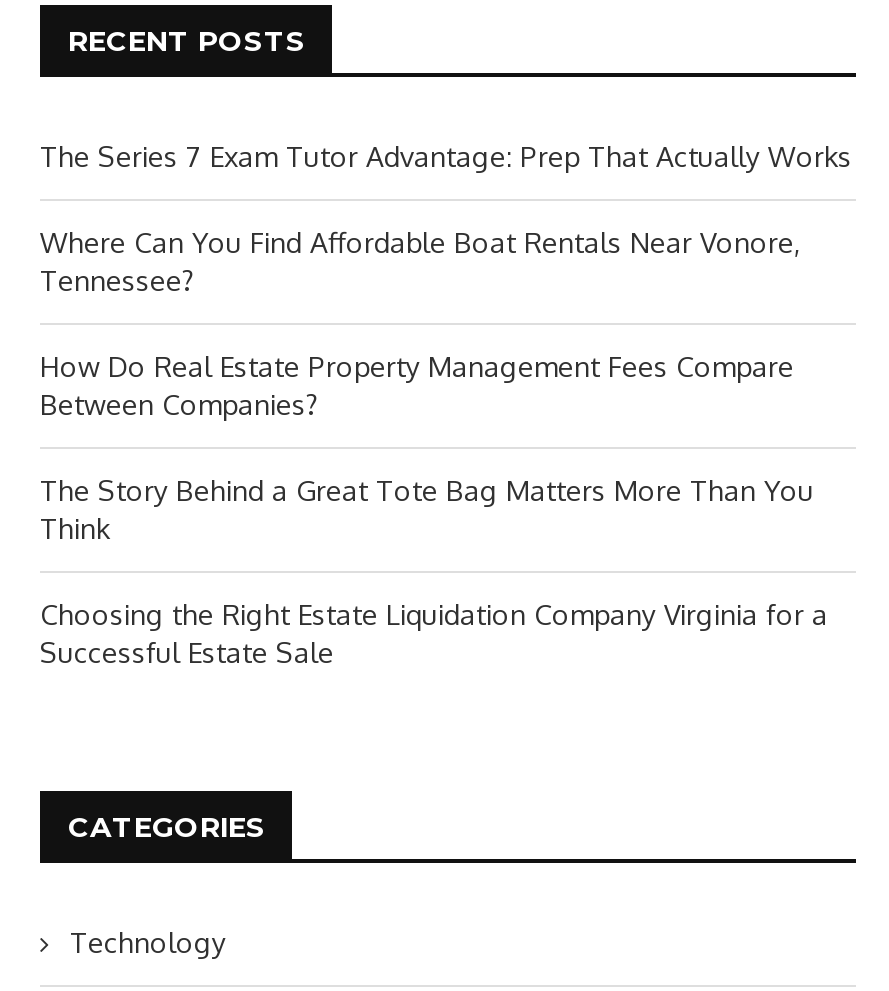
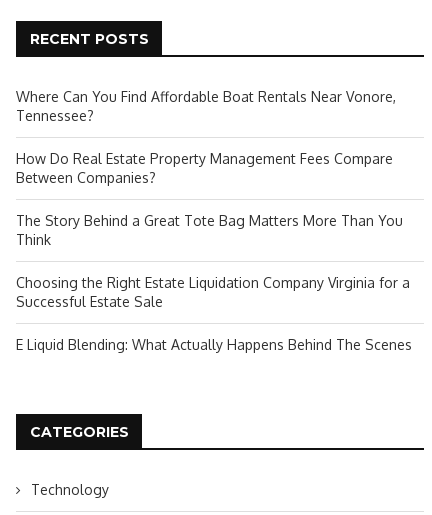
- The Series 7 Exam Tutor Advantage: Prep That Actually Works

moved up: Where Can You Find Affordable Boat Rentals Near Vonore, | Tennessee? | How Do Real Estate Property Management Fees Compare | Between Companies? | The Story Behind a Great Tote Bag Matters More Than You | Think | Choosing the Right Estate Liquidation Company Virginia for a | Successful Estate Sale

+ E Liquid Blending: What Actually Happens Behind The Scenes
